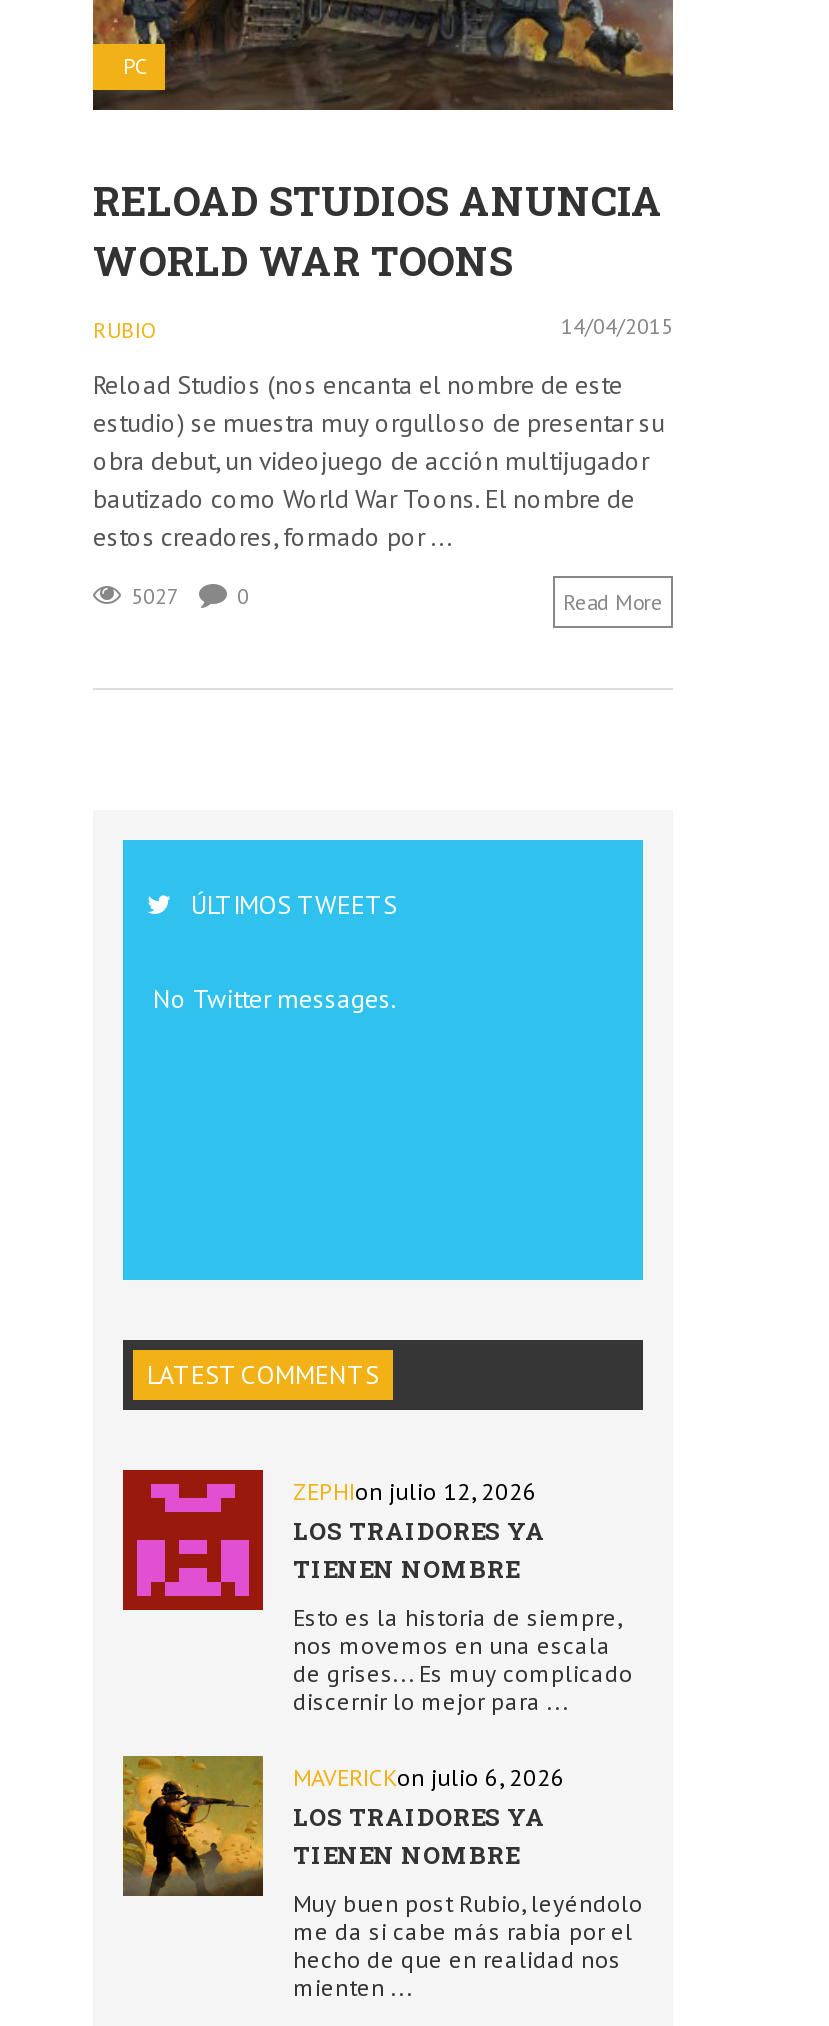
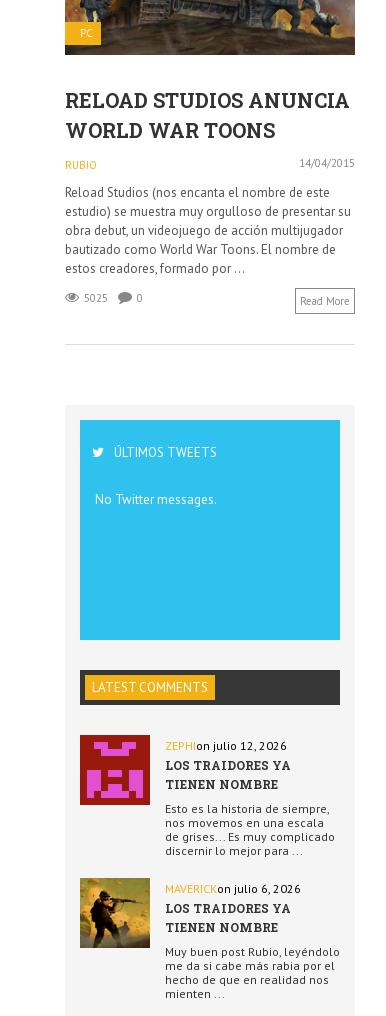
- 5027
+ 5025
